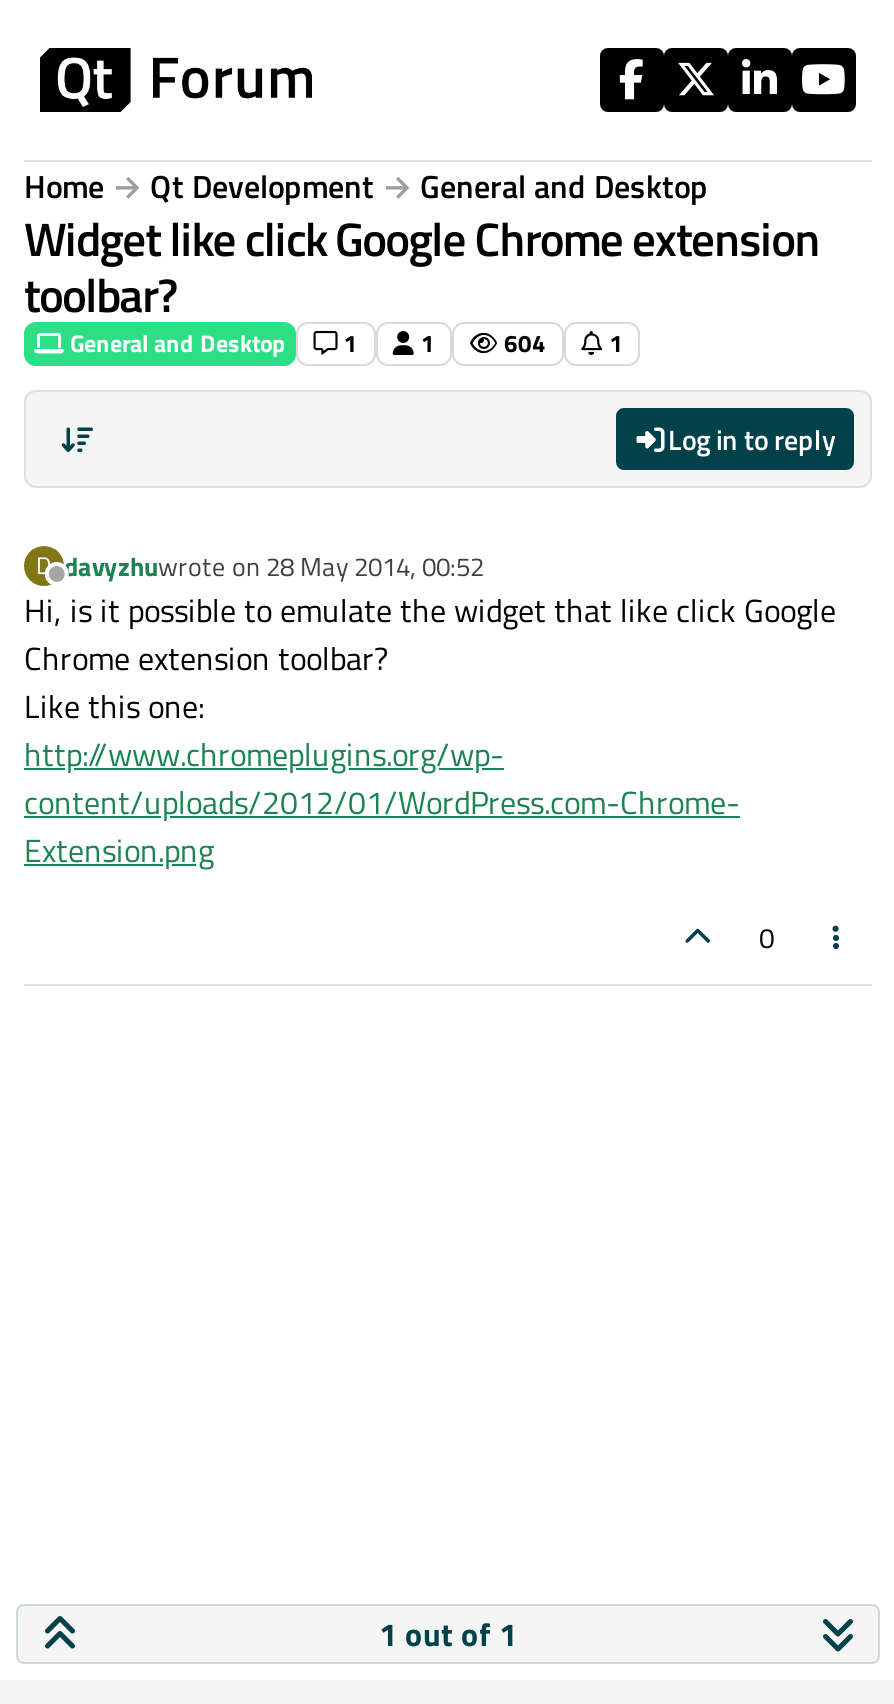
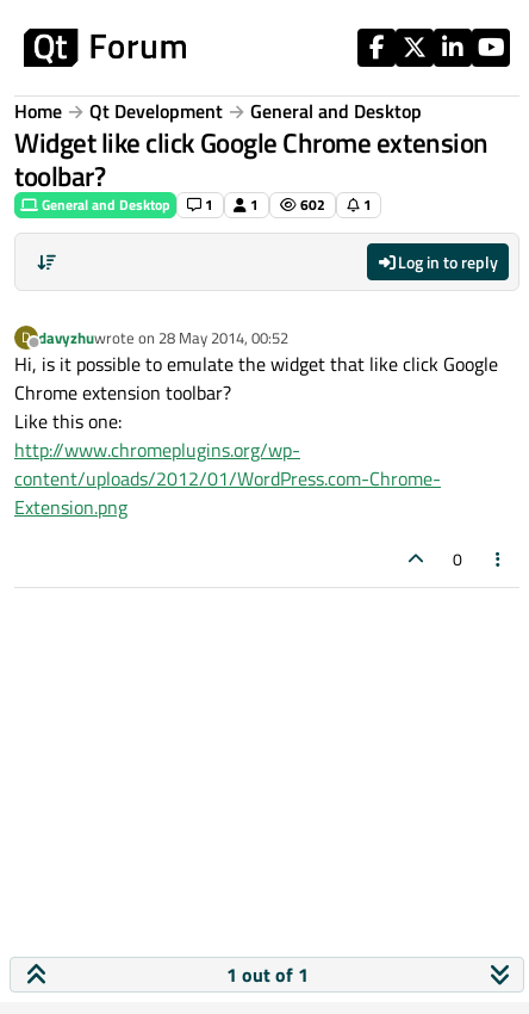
- General and Desktop 1 1 604 1
+ General and Desktop 1 1 602 1
